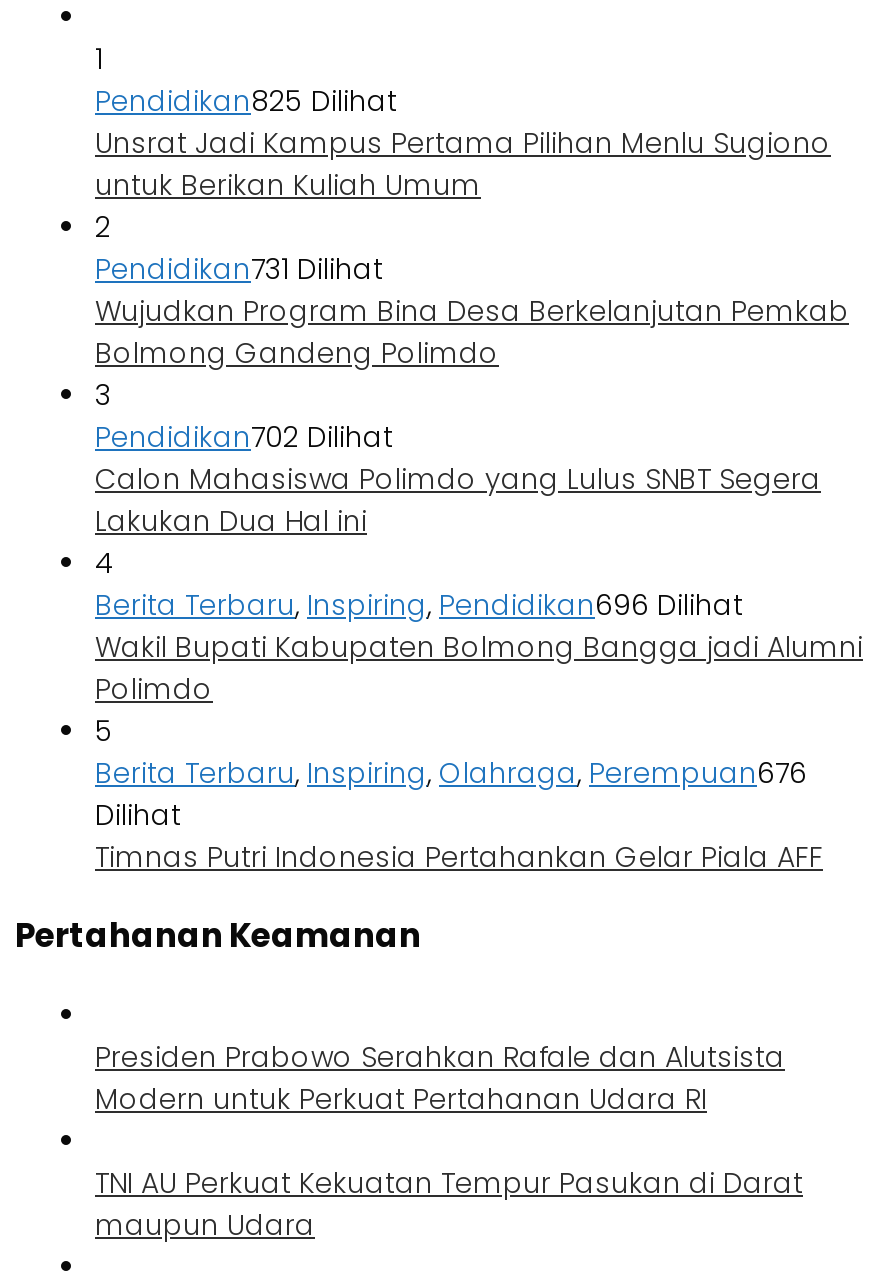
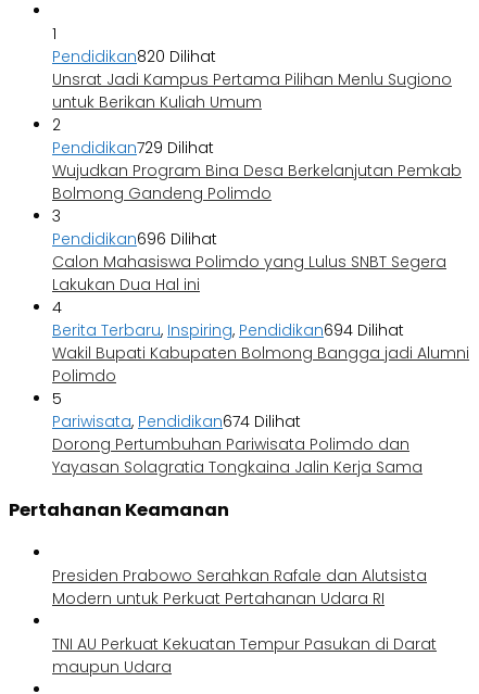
- Pendidikan825 Dilihat
+ Pendidikan820 Dilihat

- Pendidikan731 Dilihat
+ Pendidikan729 Dilihat

- Pendidikan702 Dilihat
+ Pendidikan696 Dilihat

- Berita Terbaru, Inspiring, Pendidikan696 Dilihat
+ Berita Terbaru, Inspiring, Pendidikan694 Dilihat

- Berita Terbaru, Inspiring, Olahraga, Perempuan676
- Dilihat
- Timnas Putri Indonesia Pertahankan Gelar Piala AFF
+ Pariwisata, Pendidikan674 Dilihat
+ Dorong Pertumbuhan Pariwisata Polimdo dan
+ Yayasan Solagratia Tongkaina Jalin Kerja Sama
